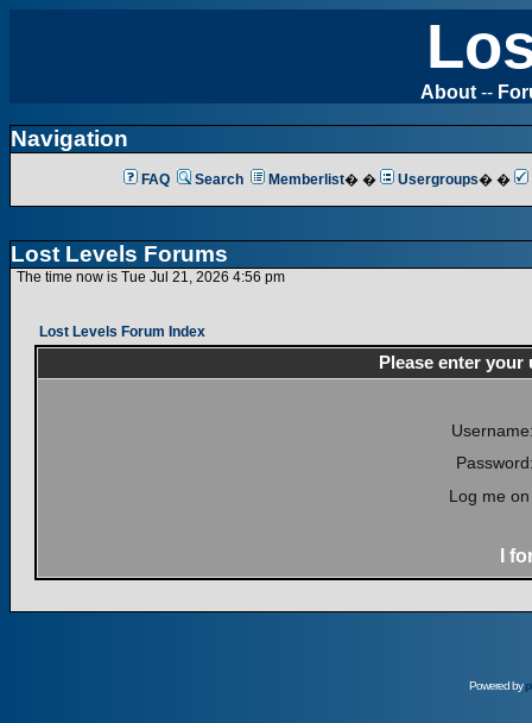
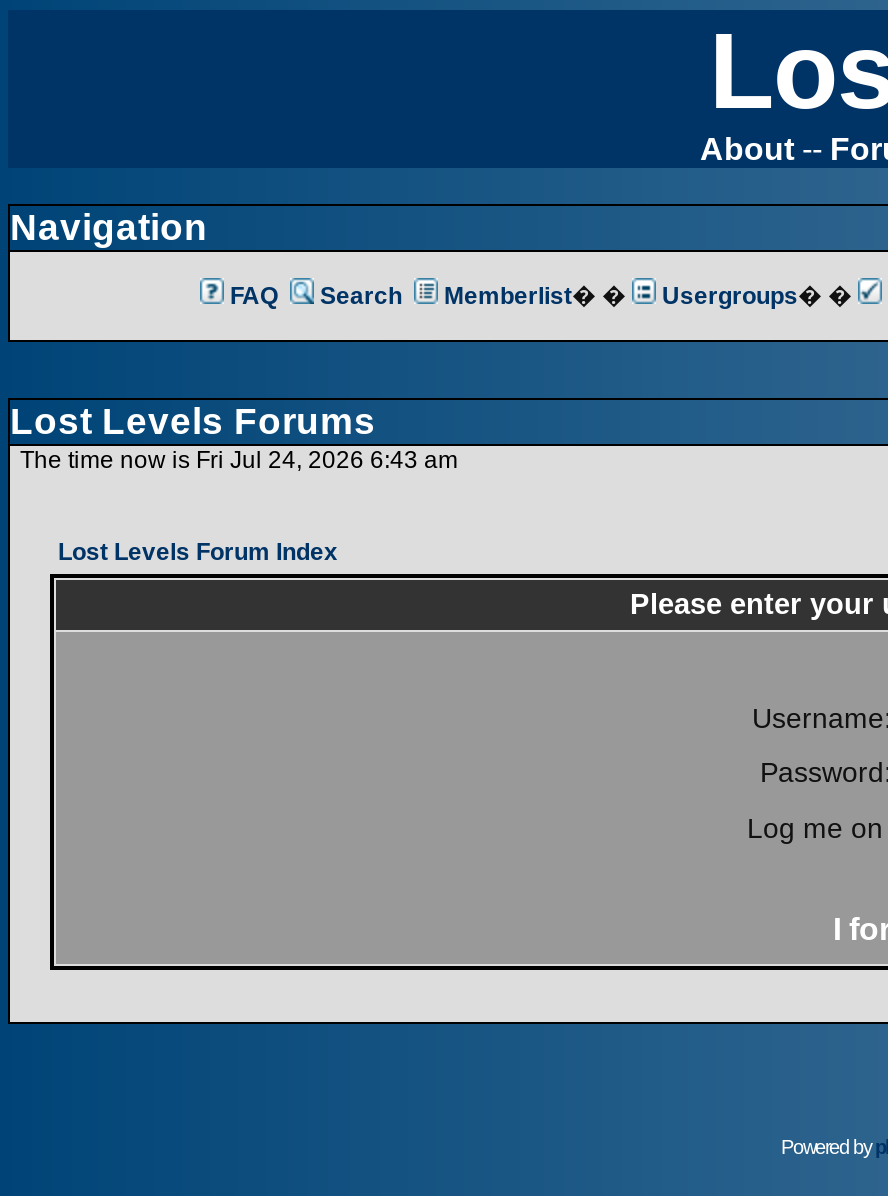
- The time now is Tue Jul 21, 2026 4:56 pm
+ The time now is Fri Jul 24, 2026 6:43 am
